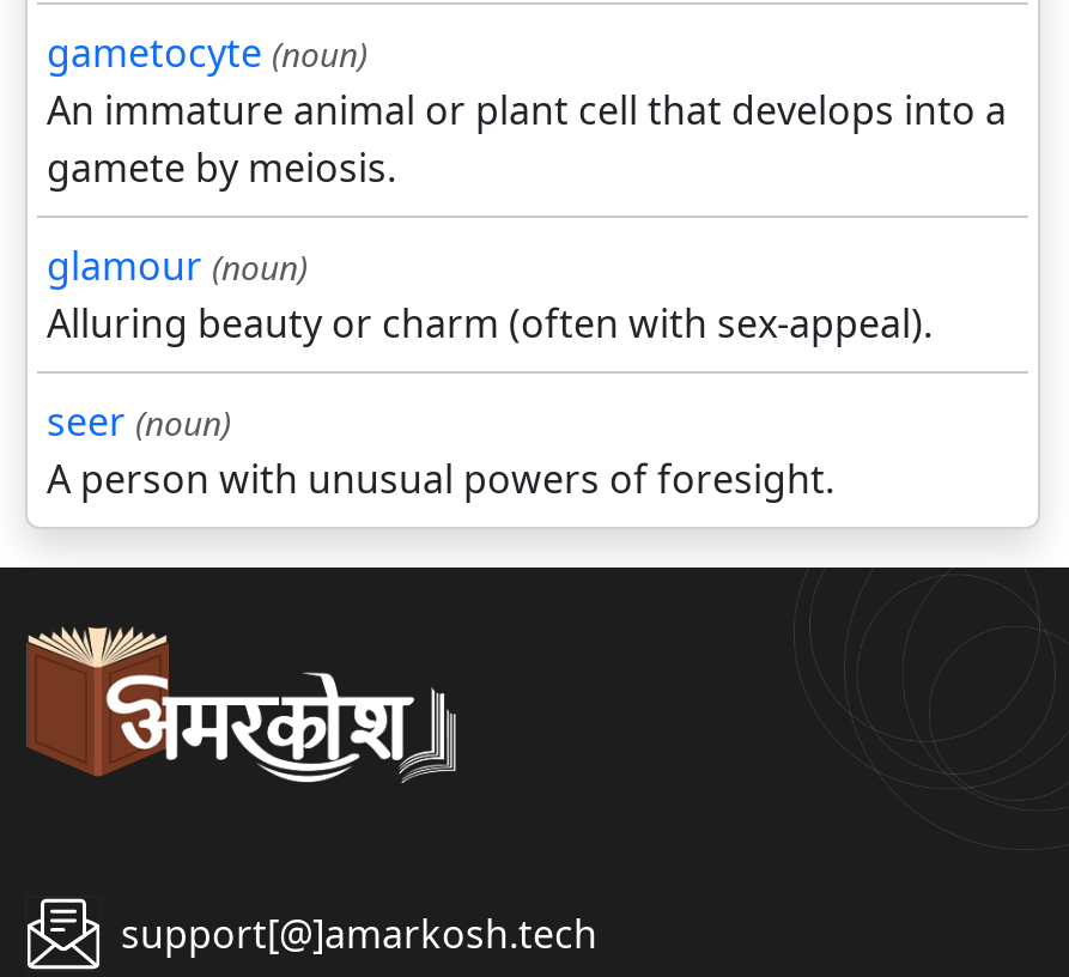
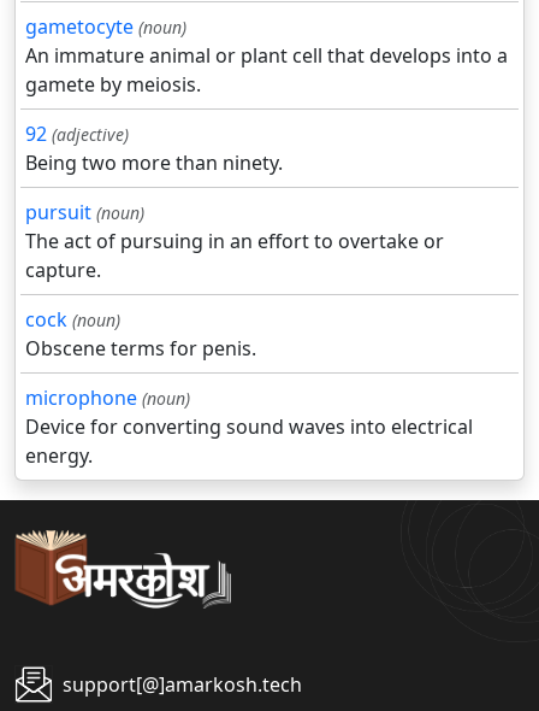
- glamour (noun)
- Alluring beauty or charm (often with sex-appeal).
- seer (noun)
- A person with unusual powers of foresight.
+ 92 (adjective)
+ Being two more than ninety.
+ pursuit (noun)
+ The act of pursuing in an effort to overtake or
+ capture.
+ cock (noun)
+ Obscene terms for penis.
+ microphone (noun)
+ Device for converting sound waves into electrical
+ energy.
